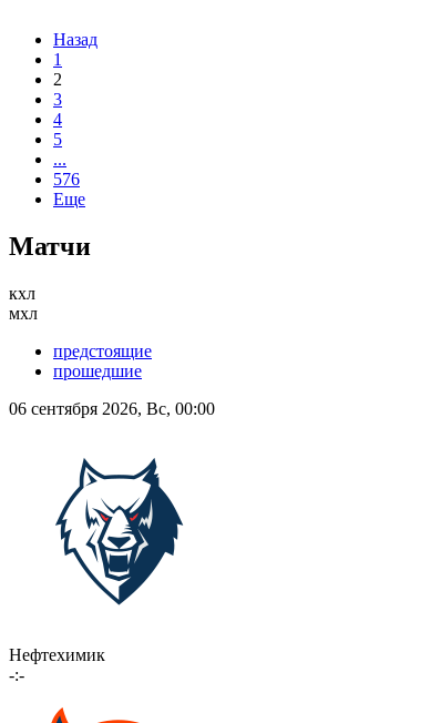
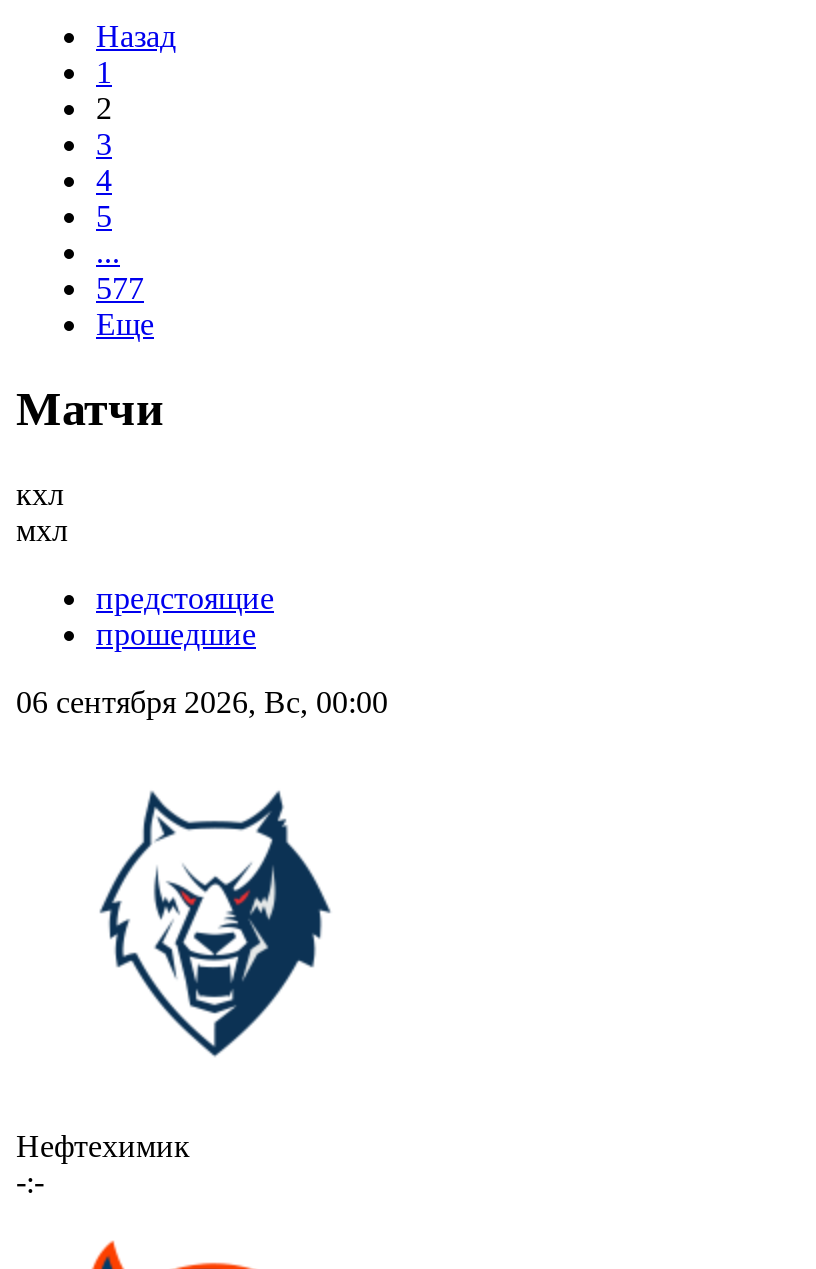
- 576
+ 577
